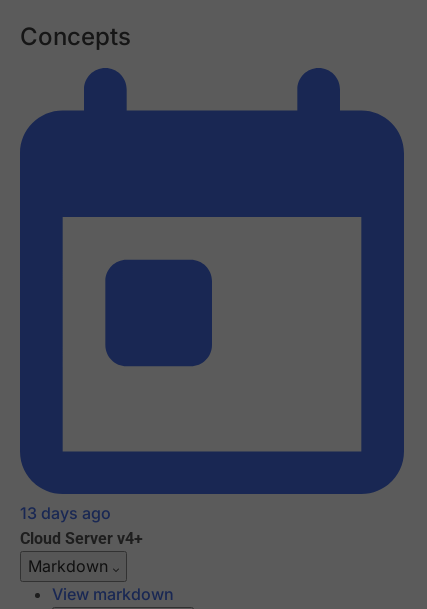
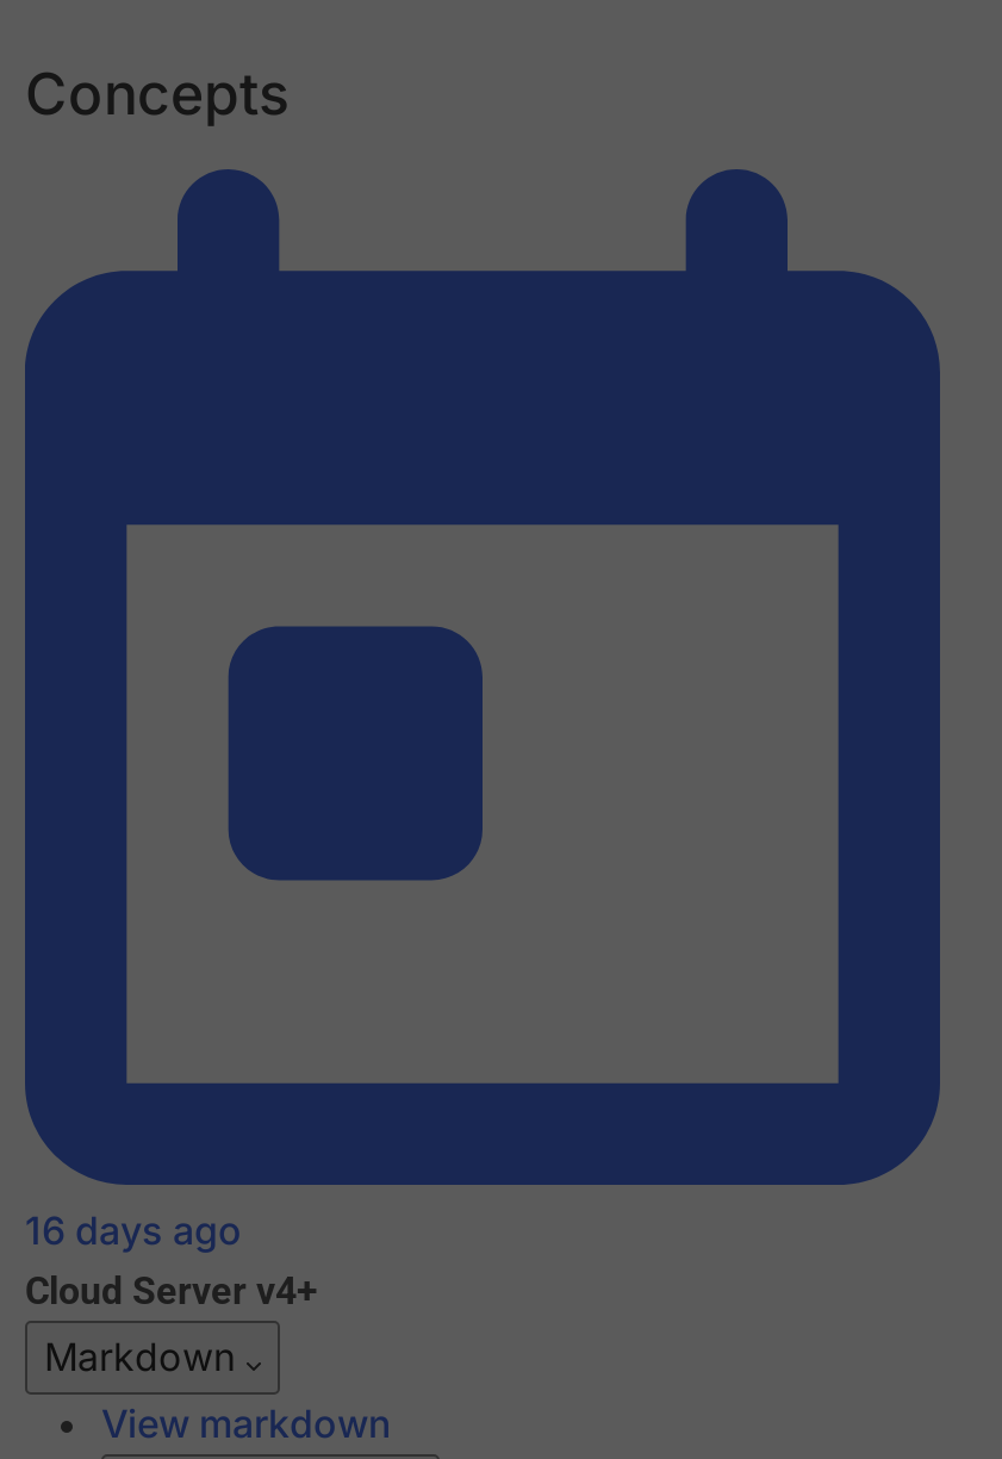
- 13 days ago
+ 16 days ago
